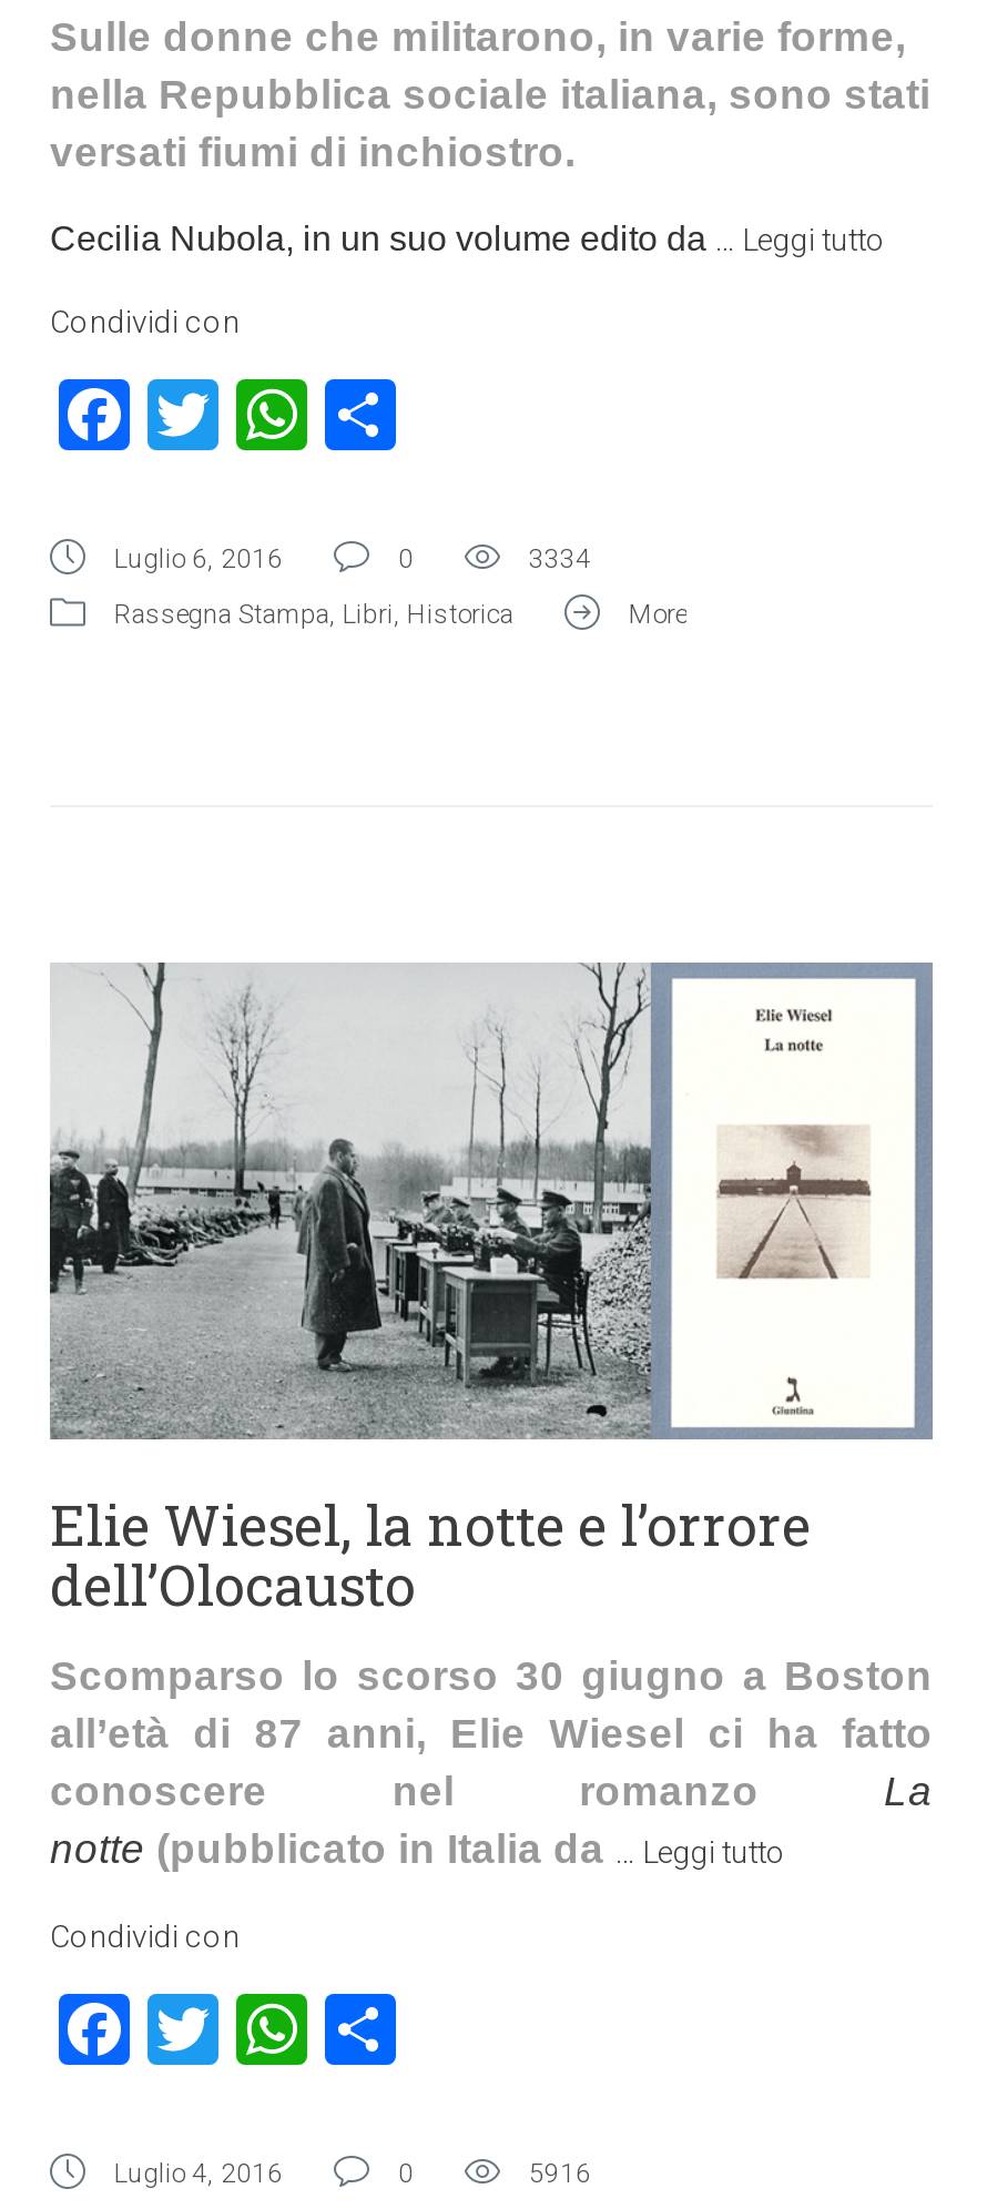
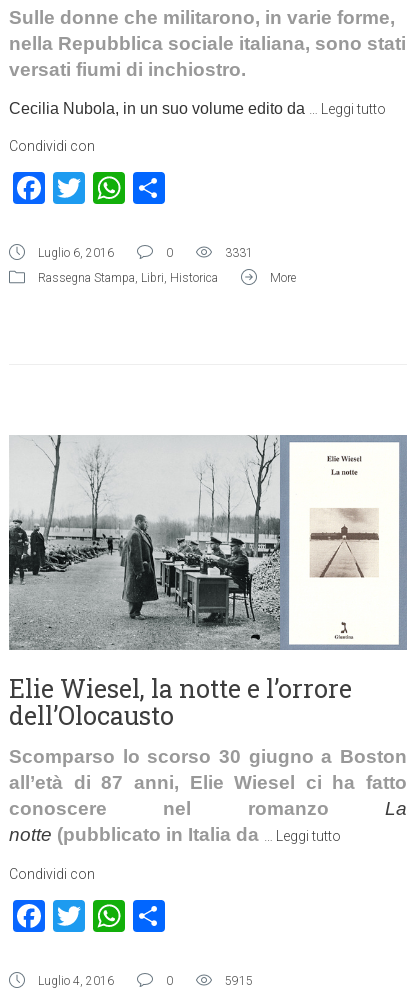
- 3334
+ 3331

- 5916
+ 5915
